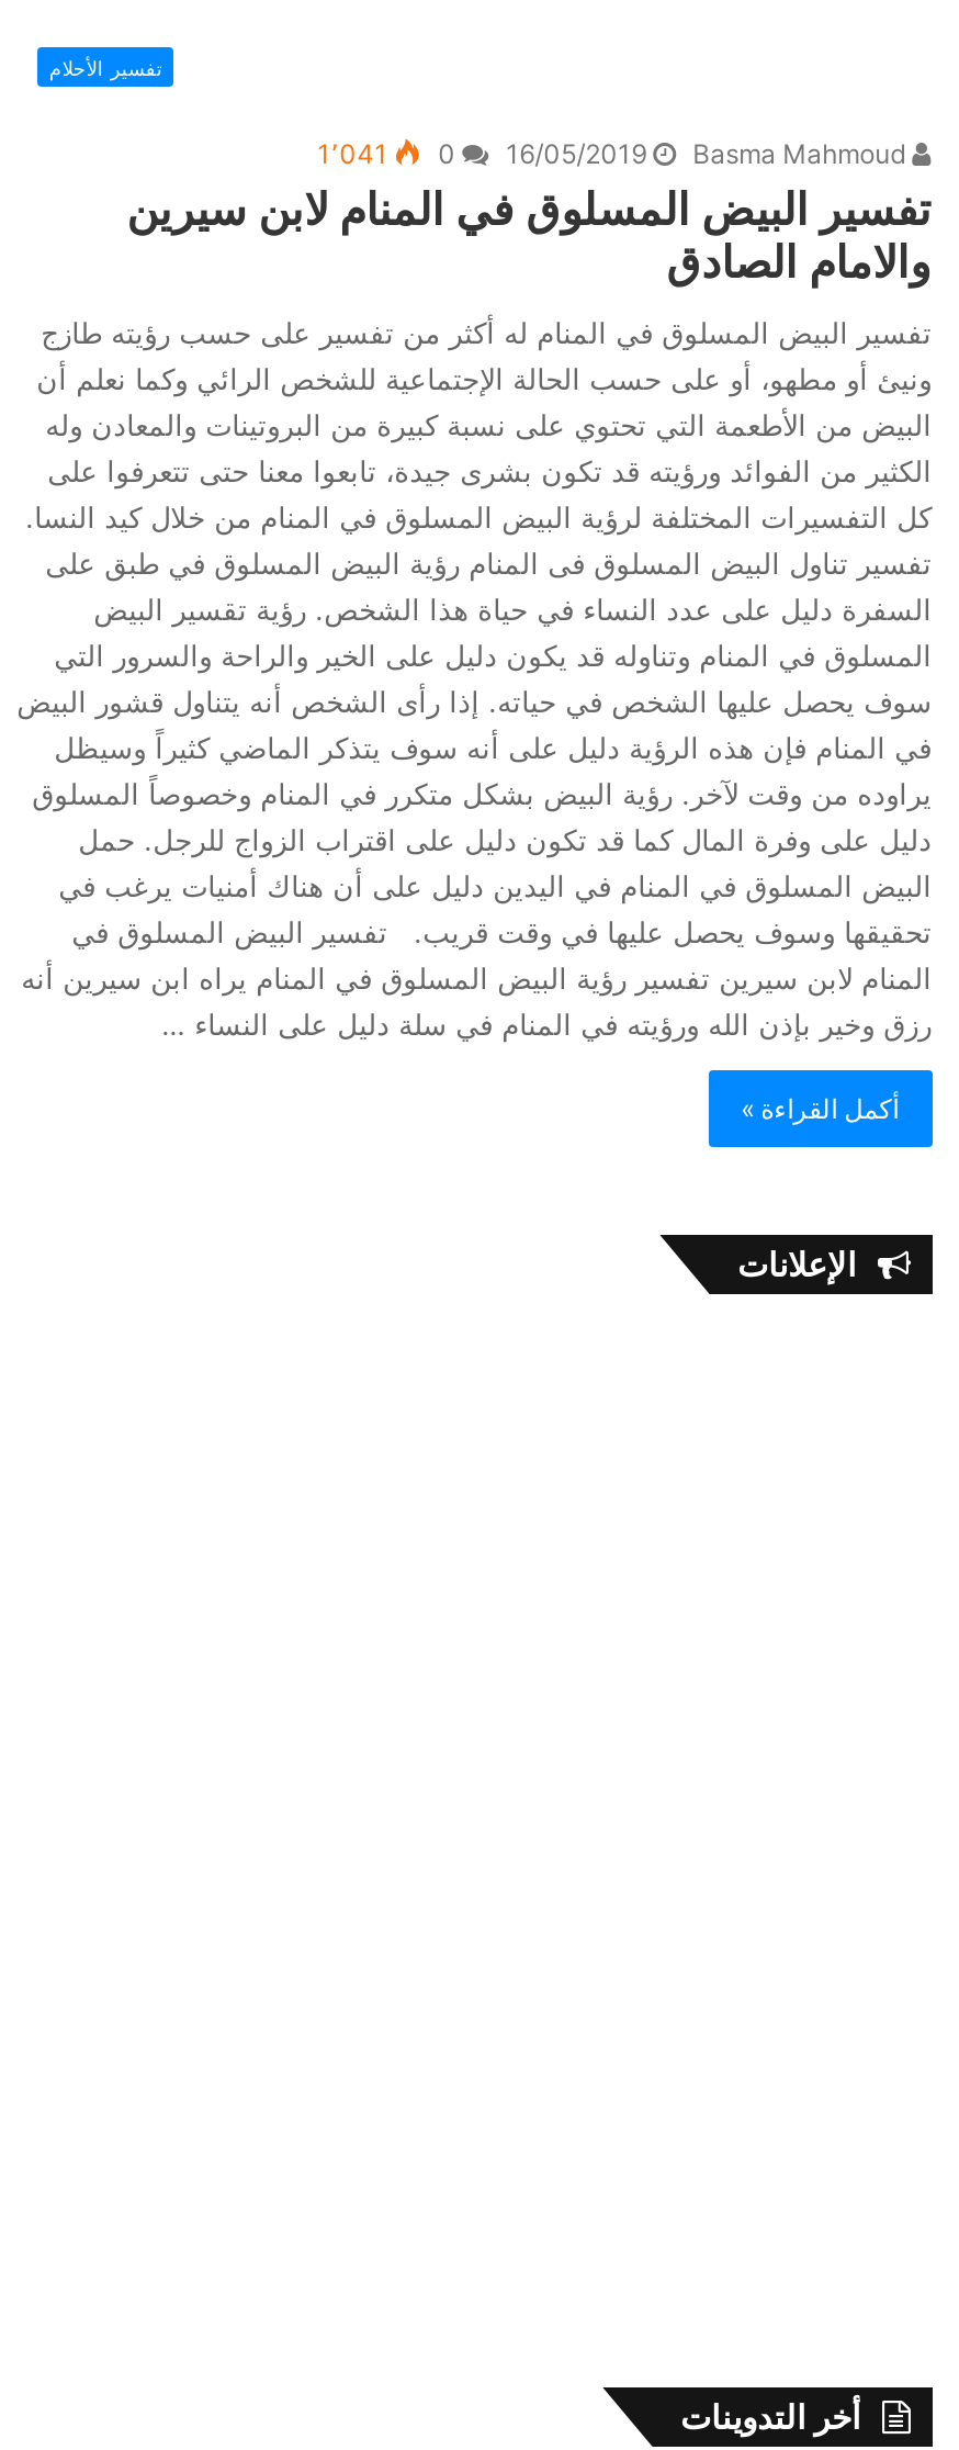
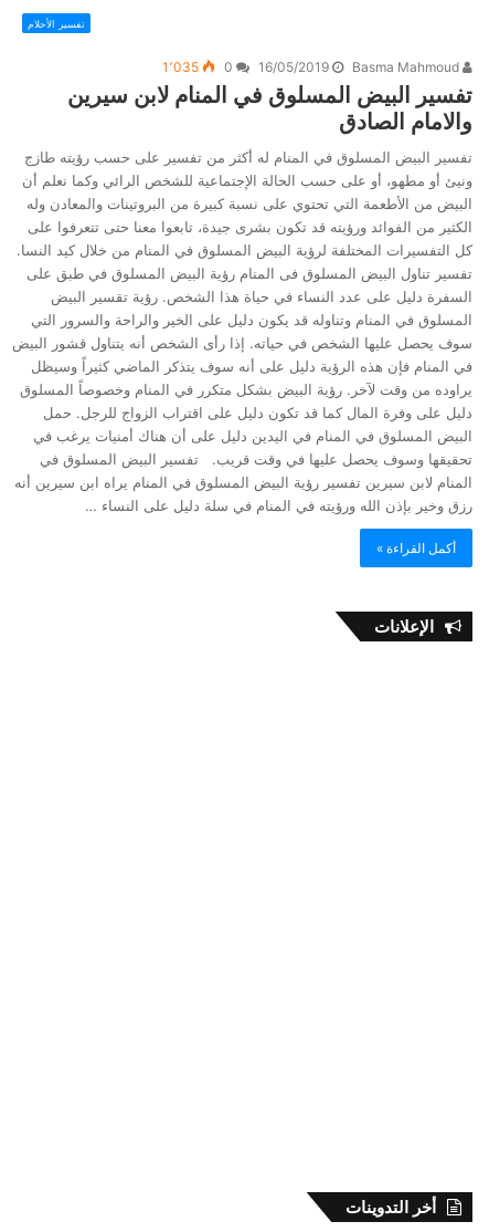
- 1٬041 0 16/05/2019
+ 1٬035 0 16/05/2019
